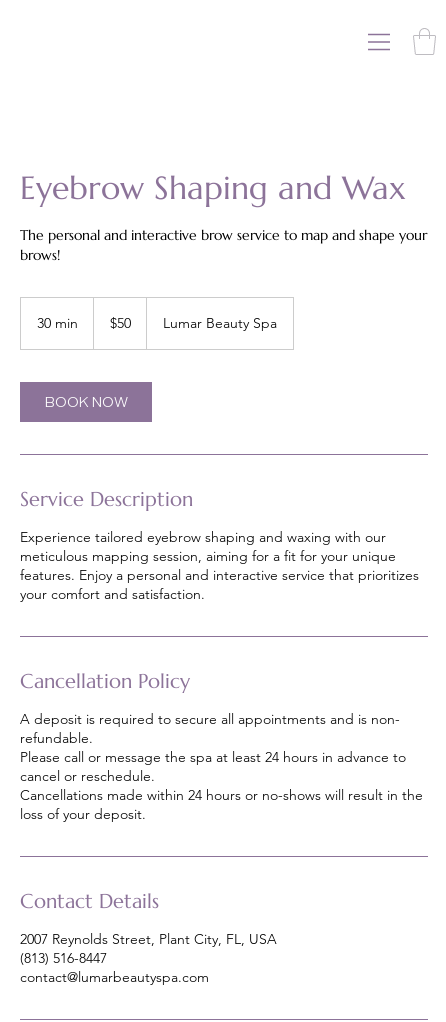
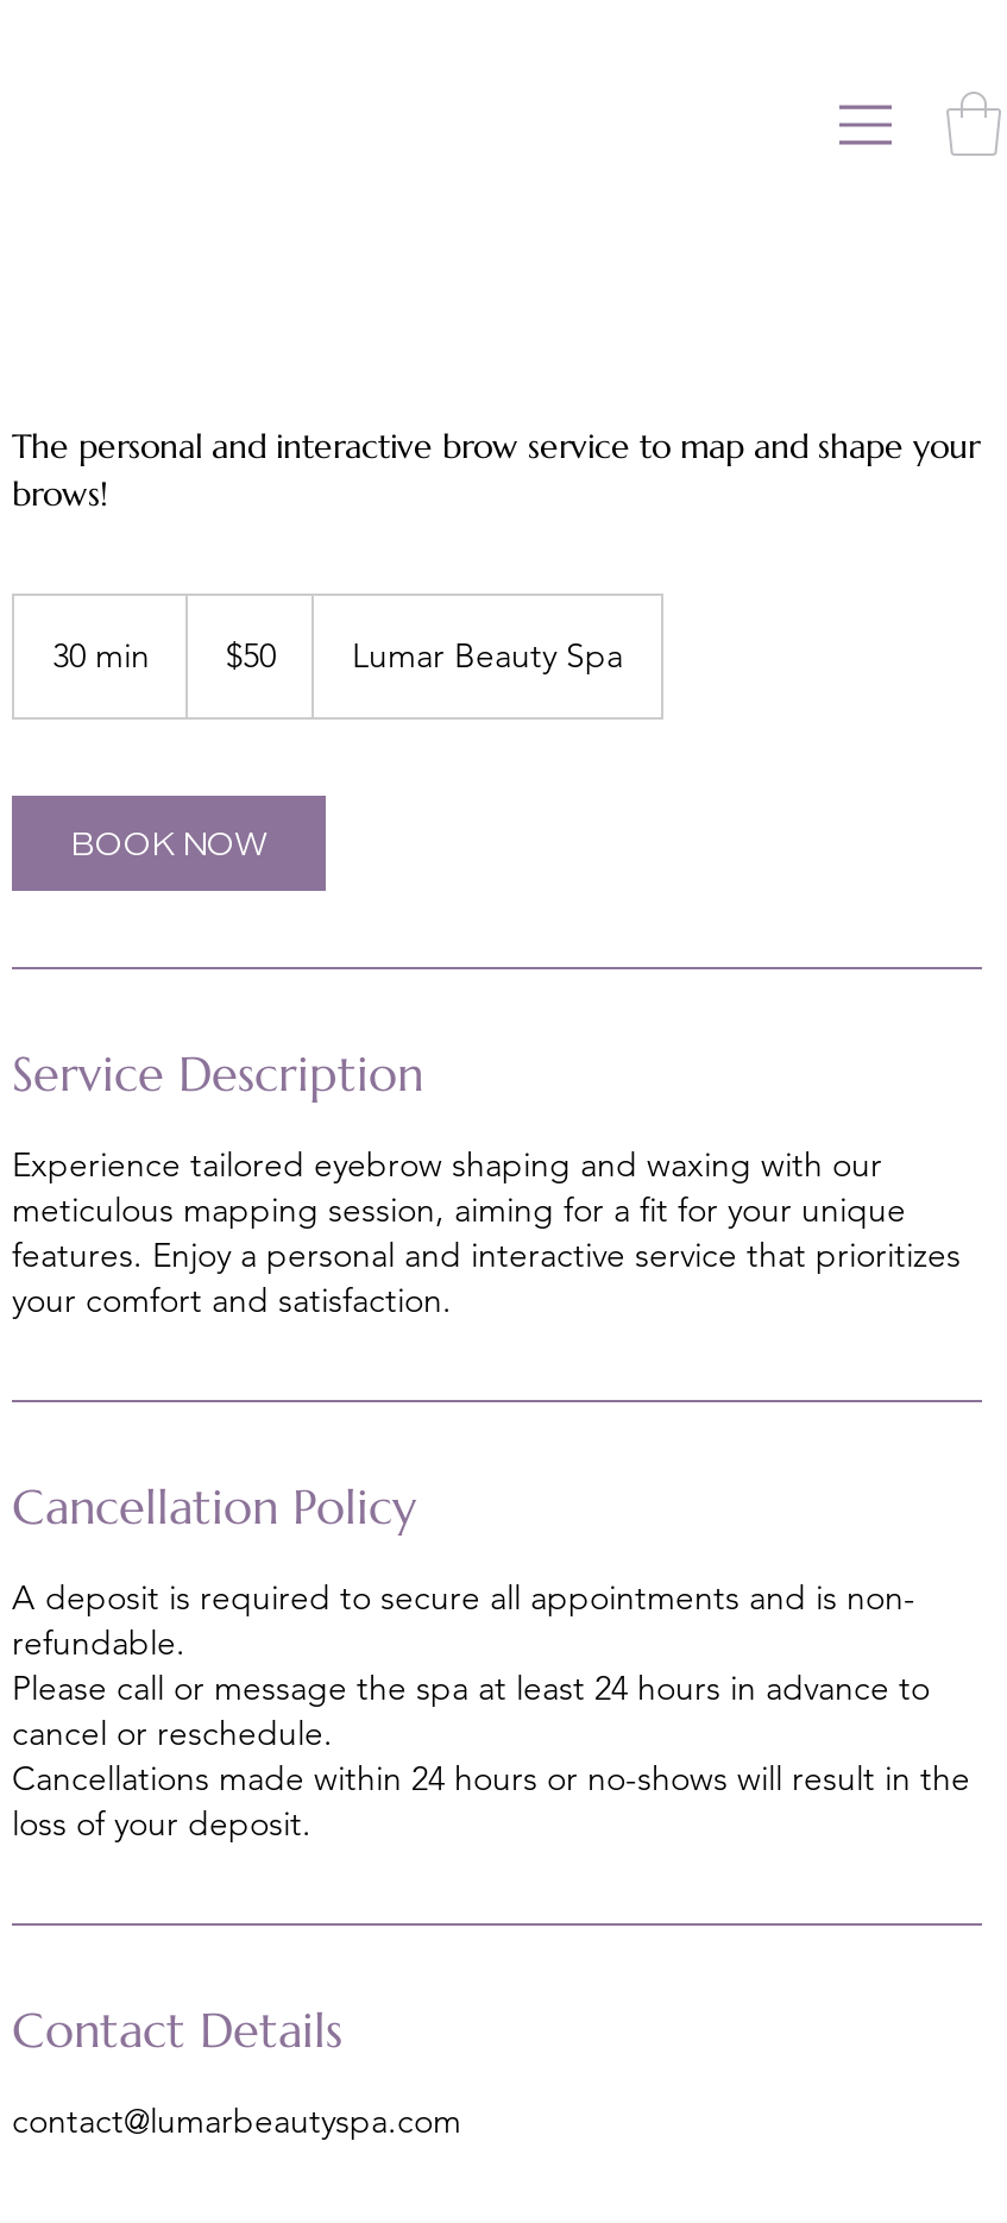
- Eyebrow Shaping and Wax

- 2007 Reynolds Street, Plant City, FL, USA
- (813) 516-8447
